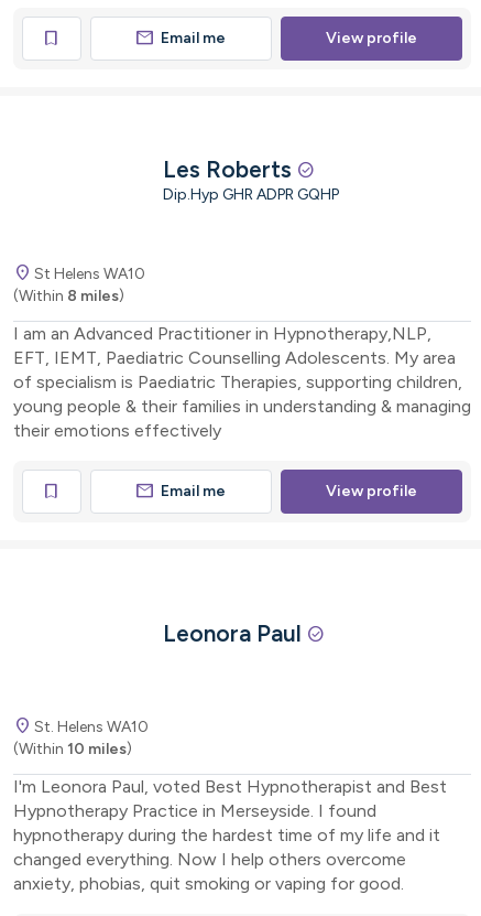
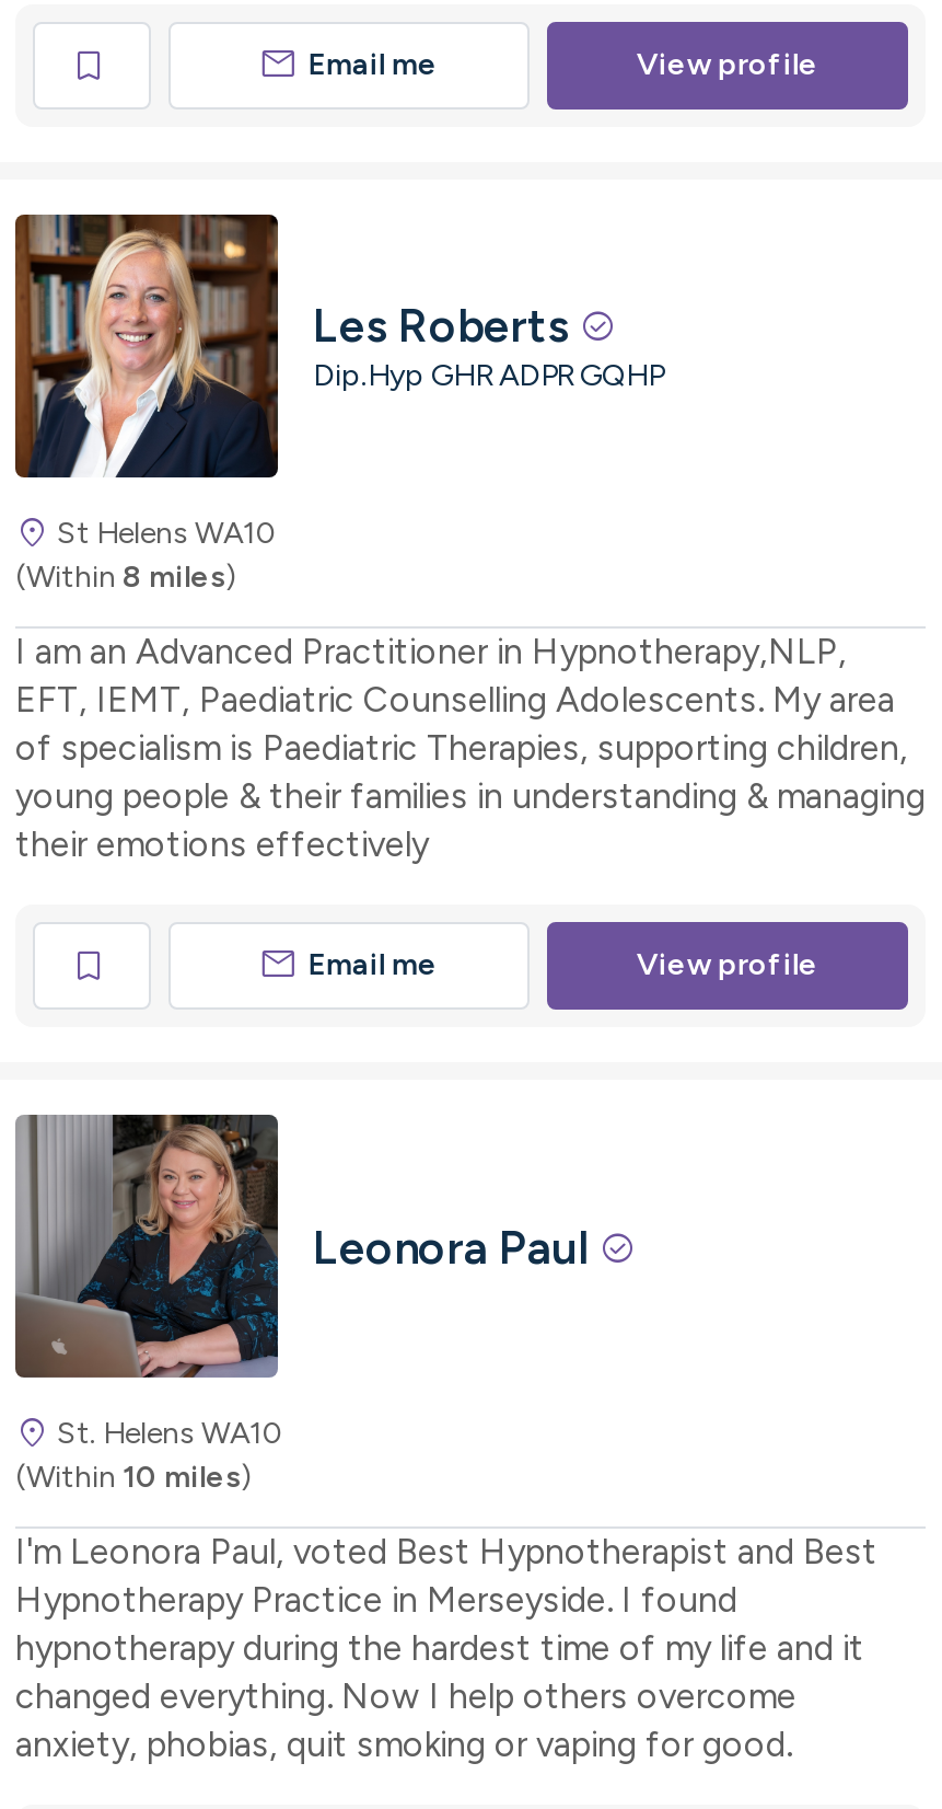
+ [image]

+ [image]
